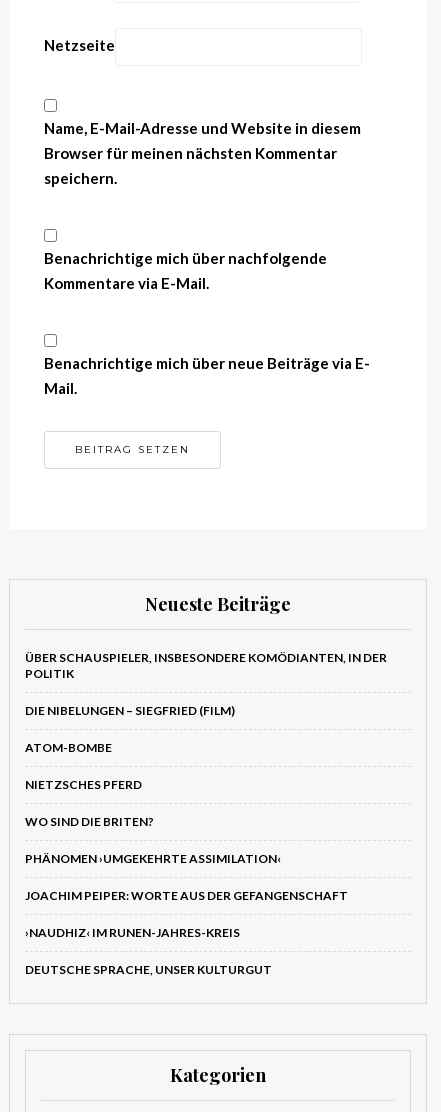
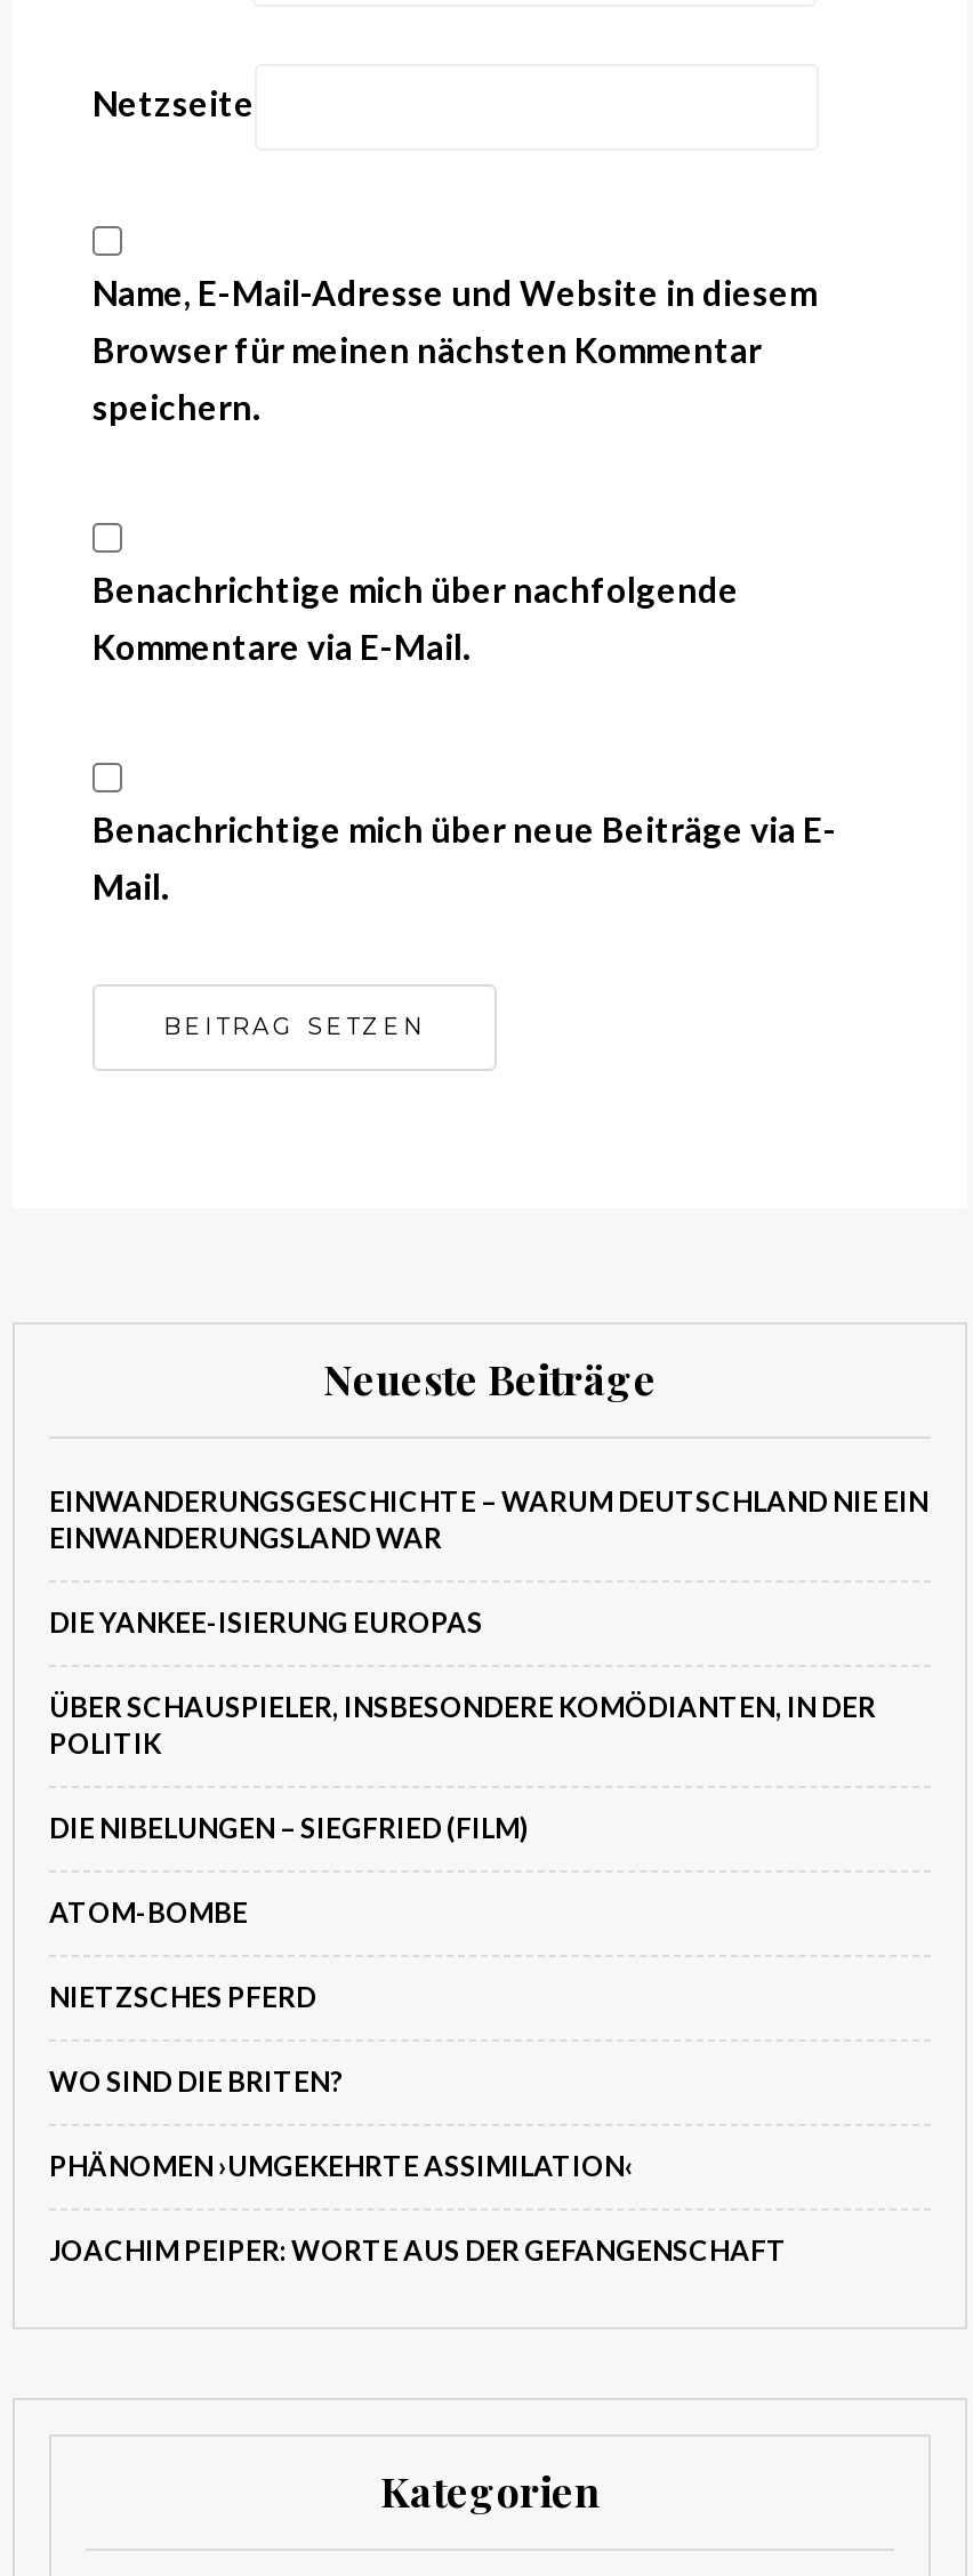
+ EINWANDERUNGSGESCHICHTE – WARUM DEUTSCHLAND NIE EIN
+ EINWANDERUNGSLAND WAR
+ DIE YANKEE-ISIERUNG EUROPAS

moved down: ÜBER SCHAUSPIELER, INSBESONDERE KOMÖDIANTEN, IN DER | POLITIK | DIE NIBELUNGEN – SIEGFRIED (FILM) | ATOM-BOMBE | NIETZSCHES PFERD | WO SIND DIE BRITEN? | PHÄNOMEN ›UMGEKEHRTE ASSIMILATION‹ | JOACHIM PEIPER: WORTE AUS DER GEFANGENSCHAFT

- ›NAUDHIZ‹ IM RUNEN-JAHRES-KREIS
- DEUTSCHE SPRACHE, UNSER KULTURGUT
